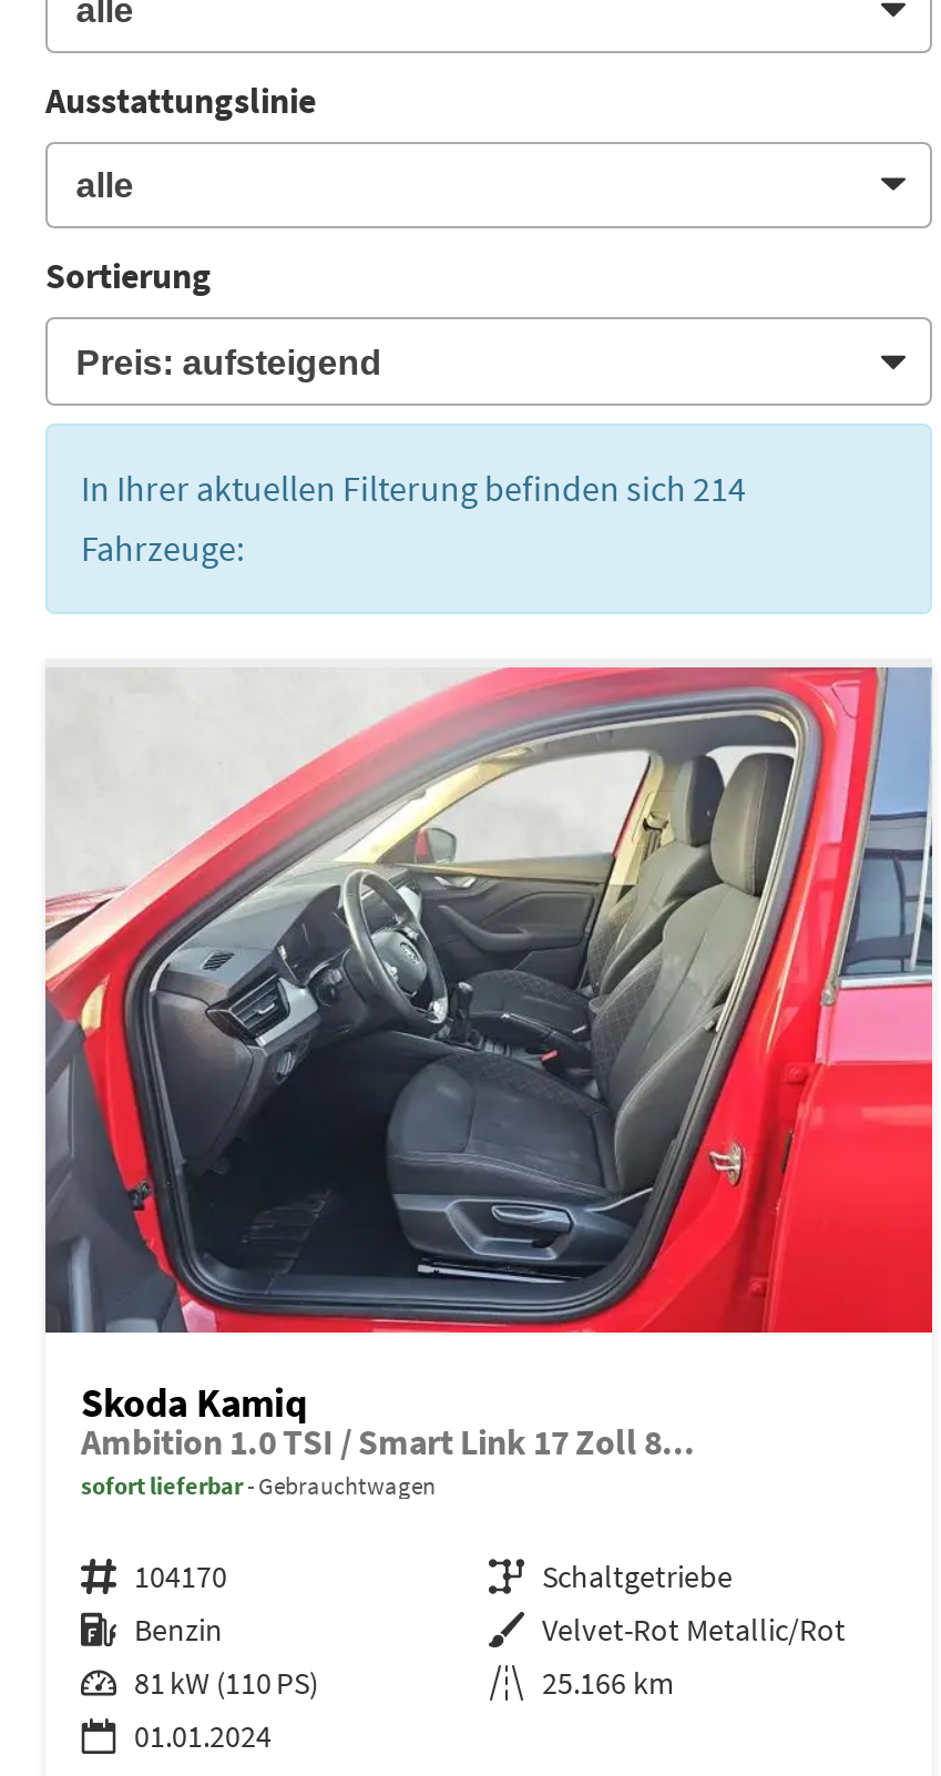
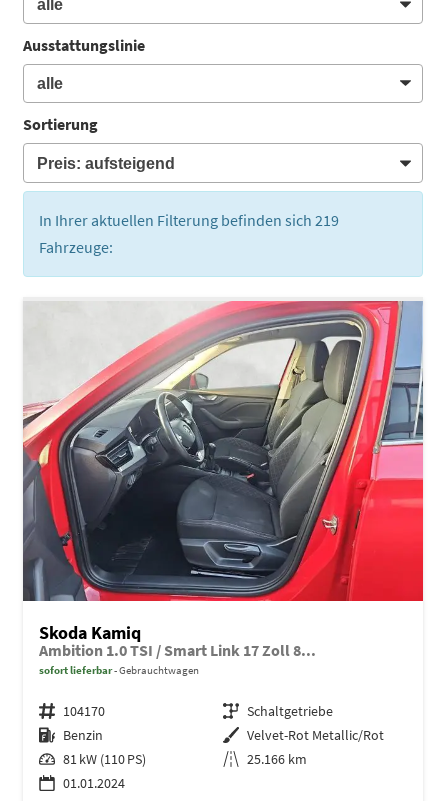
- In Ihrer aktuellen Filterung befinden sich 214
+ In Ihrer aktuellen Filterung befinden sich 219
